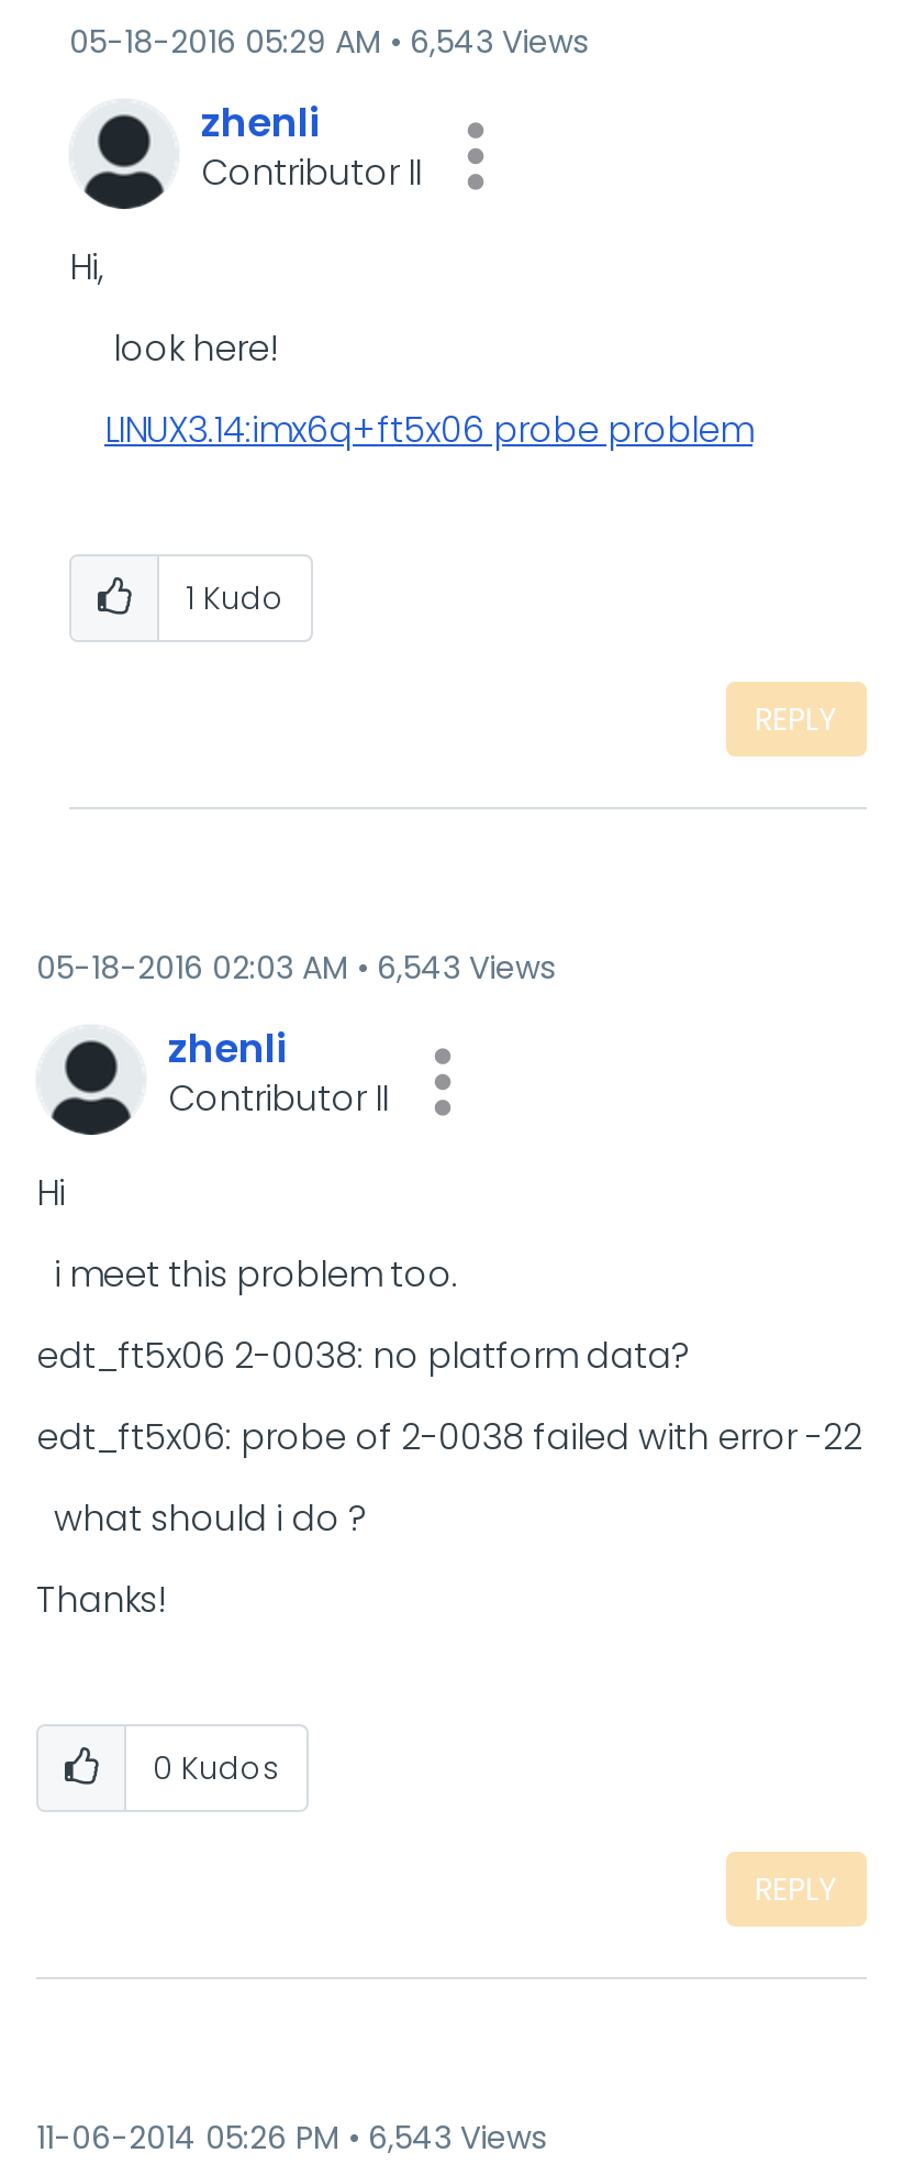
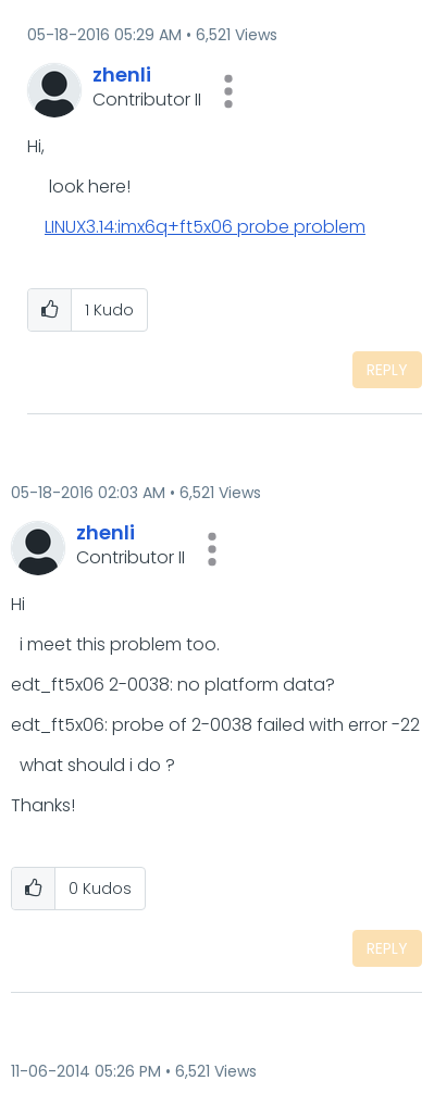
- 05-18-2016 05:29 AM 6,543 Views
+ 05-18-2016 05:29 AM 6,521 Views

- 05-18-2016 02:03 AM 6,543 Views
+ 05-18-2016 02:03 AM 6,521 Views

- 11-06-2014 05:26 PM 6,543 Views
+ 11-06-2014 05:26 PM 6,521 Views
